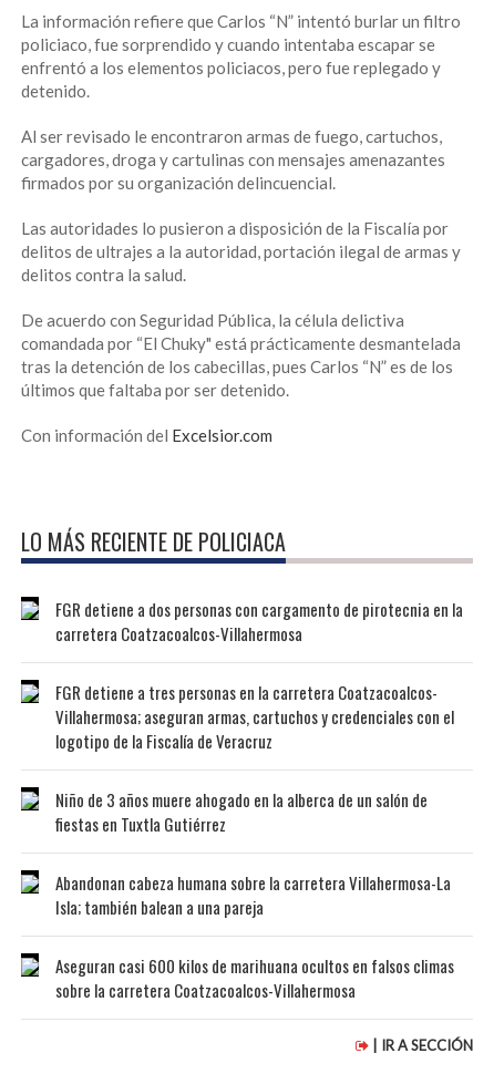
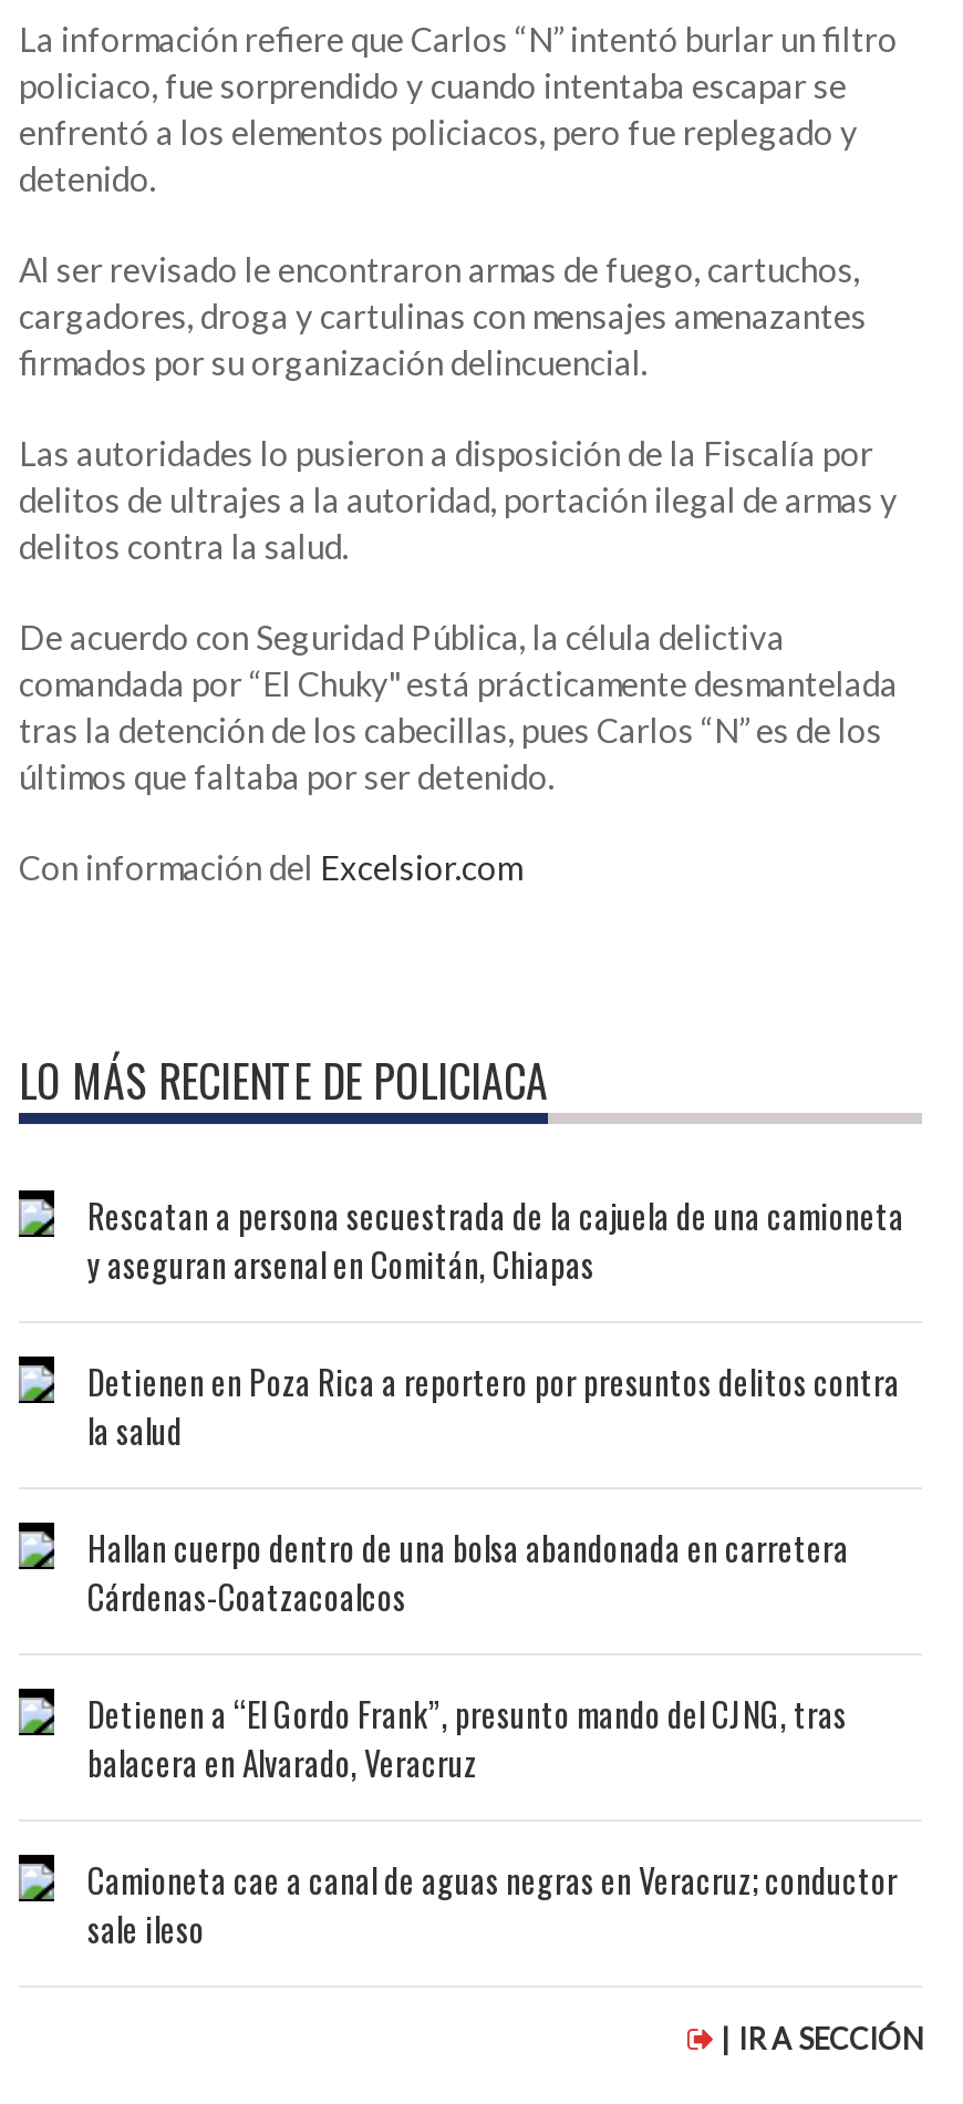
- FGR detiene a dos personas con cargamento de pirotecnia en la
- carretera Coatzacoalcos-Villahermosa
+ Rescatan a persona secuestrada de la cajuela de una camioneta
+ y aseguran arsenal en Comitán, Chiapas

- FGR detiene a tres personas en la carretera Coatzacoalcos-
- Villahermosa; aseguran armas, cartuchos y credenciales con el
- logotipo de la Fiscalía de Veracruz
+ Detienen en Poza Rica a reportero por presuntos delitos contra
+ la salud

- Niño de 3 años muere ahogado en la alberca de un salón de
- fiestas en Tuxtla Gutiérrez
+ Hallan cuerpo dentro de una bolsa abandonada en carretera
+ Cárdenas-Coatzacoalcos

- Abandonan cabeza humana sobre la carretera Villahermosa-La
- Isla; también balean a una pareja
+ Detienen a “El Gordo Frank”, presunto mando del CJNG, tras
+ balacera en Alvarado, Veracruz

- Aseguran casi 600 kilos de marihuana ocultos en falsos climas
- sobre la carretera Coatzacoalcos-Villahermosa
+ Camioneta cae a canal de aguas negras en Veracruz; conductor
+ sale ileso
